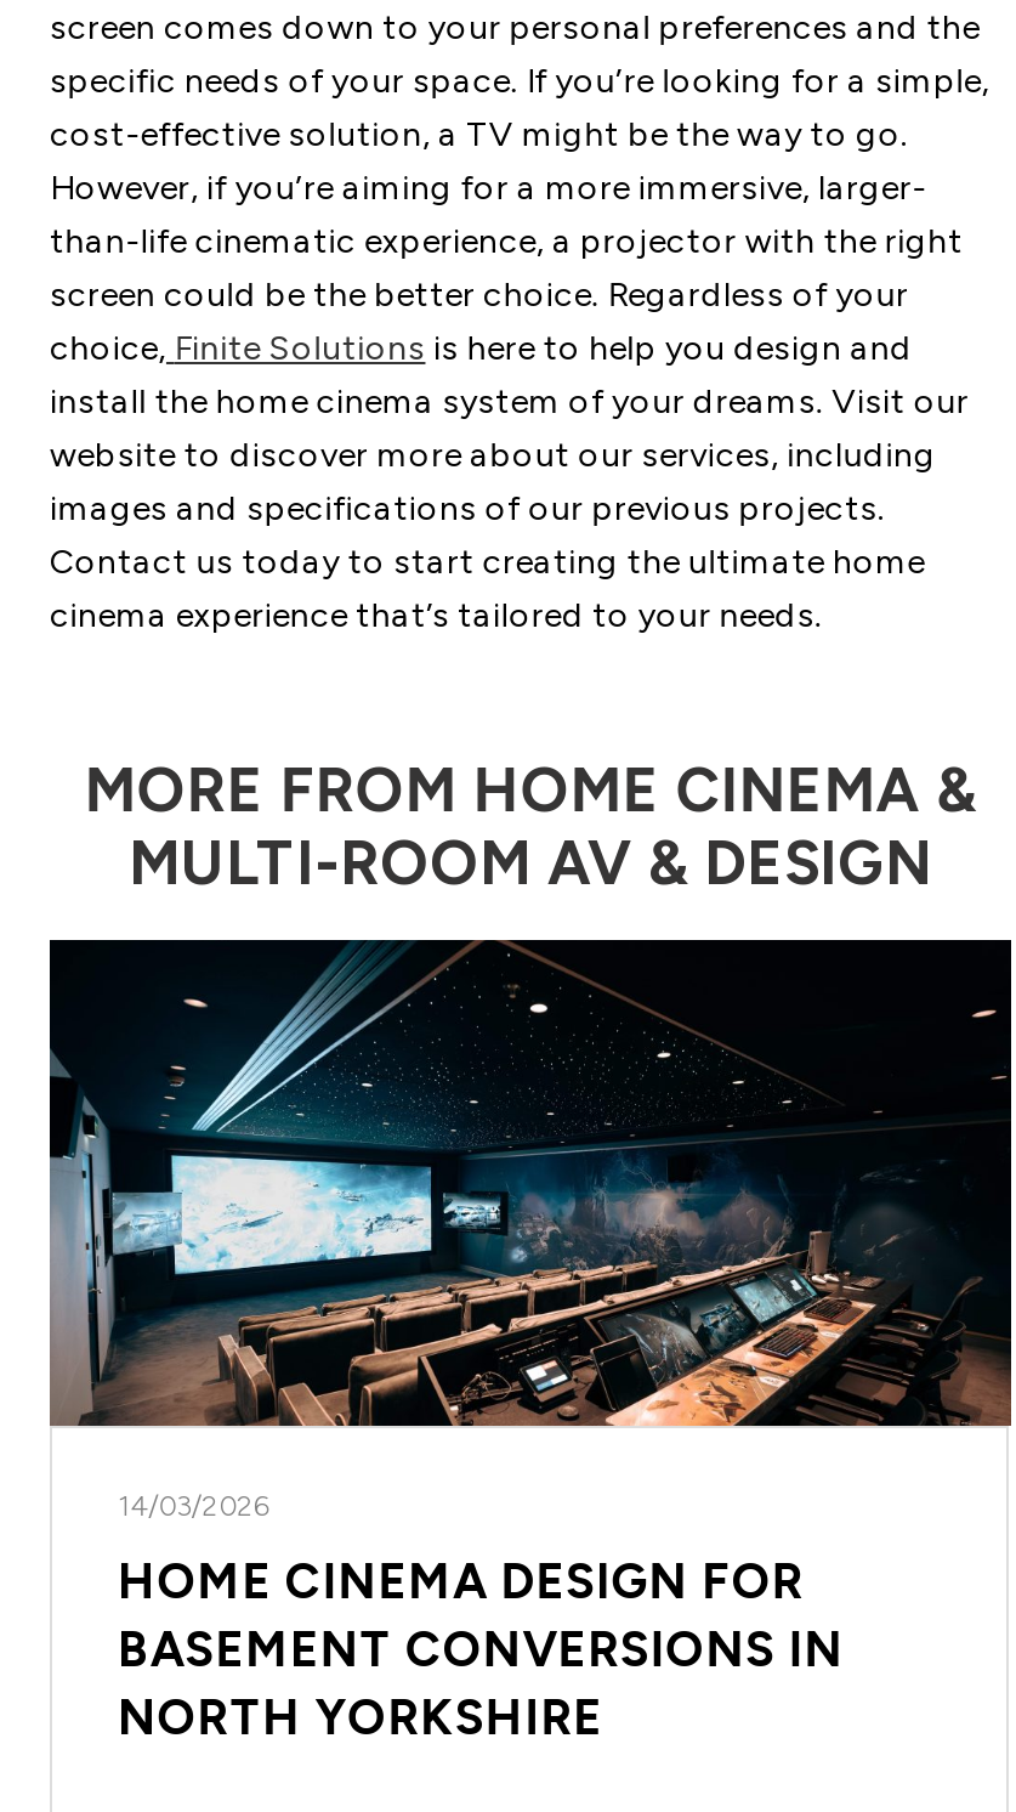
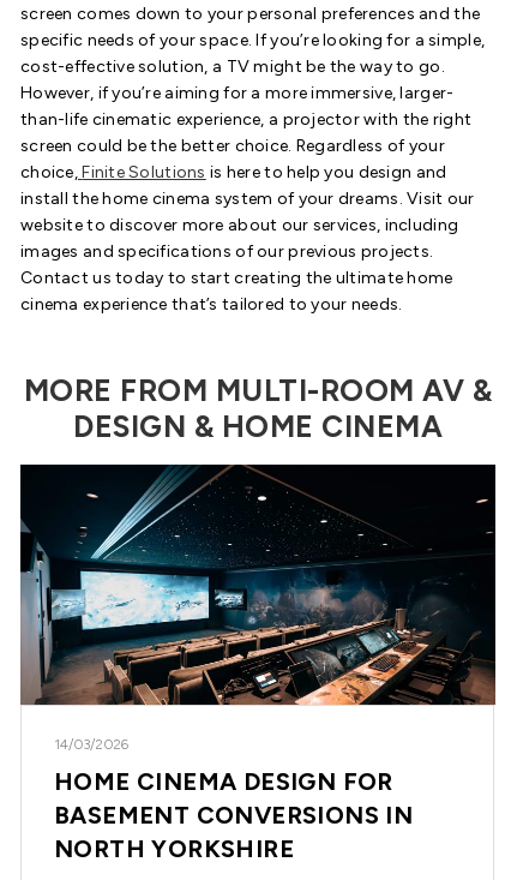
- MORE FROM HOME CINEMA &
- MULTI-ROOM AV & DESIGN
+ MORE FROM MULTI-ROOM AV &
+ DESIGN & HOME CINEMA
